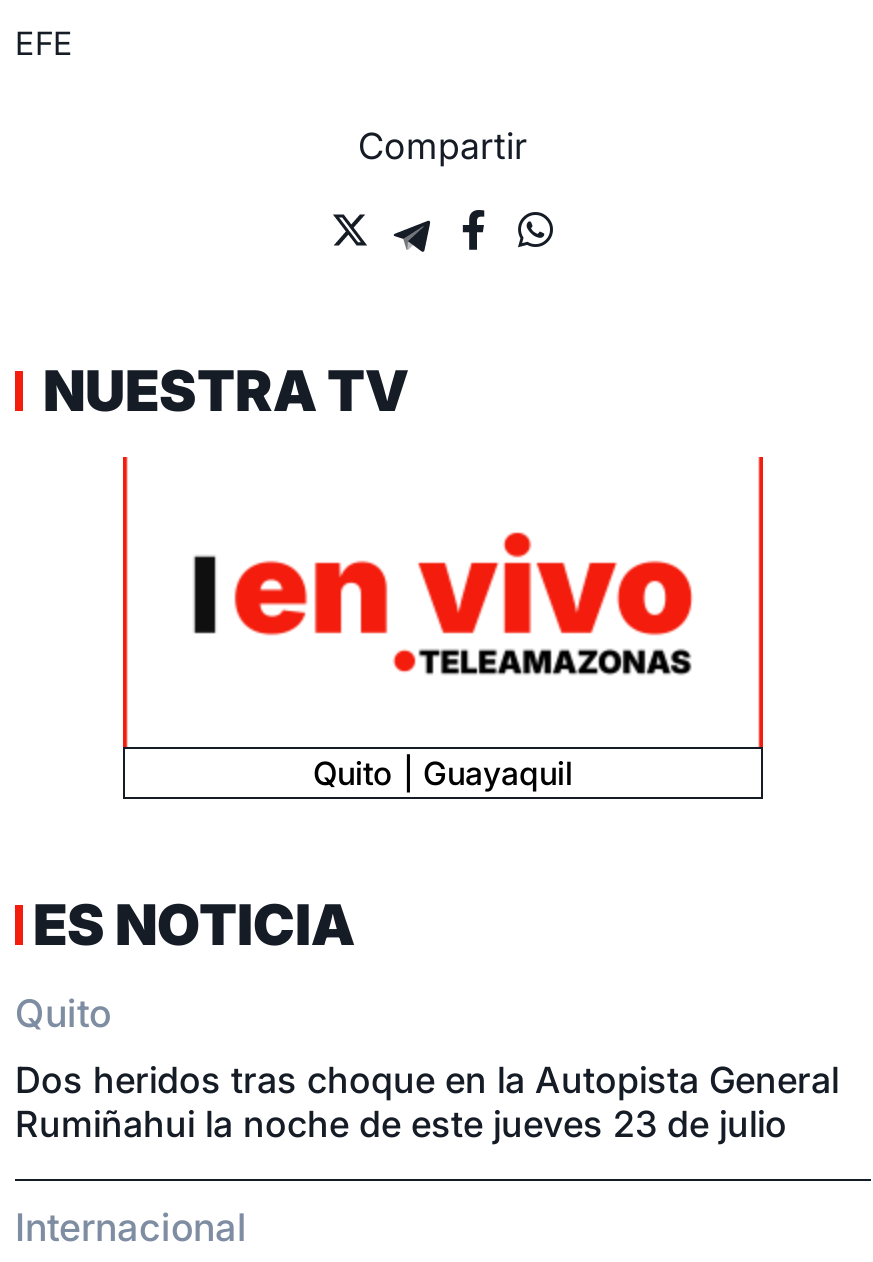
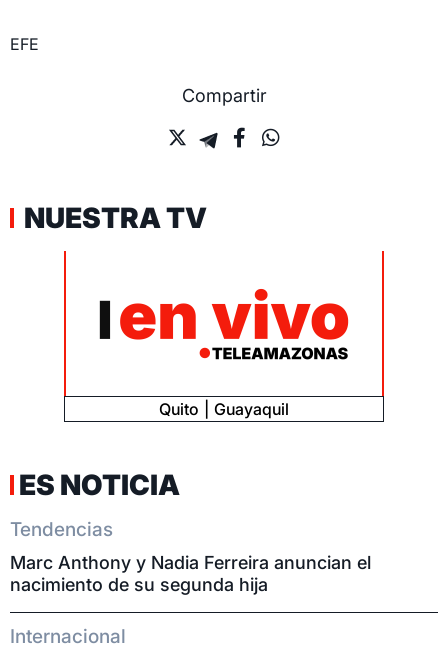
- Quito
+ Tendencias

- Dos heridos tras choque en la Autopista General
- Rumiñahui la noche de este jueves 23 de julio
+ Marc Anthony y Nadia Ferreira anuncian el
+ nacimiento de su segunda hija
